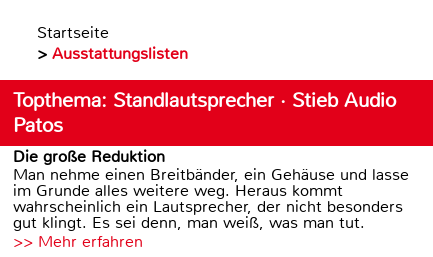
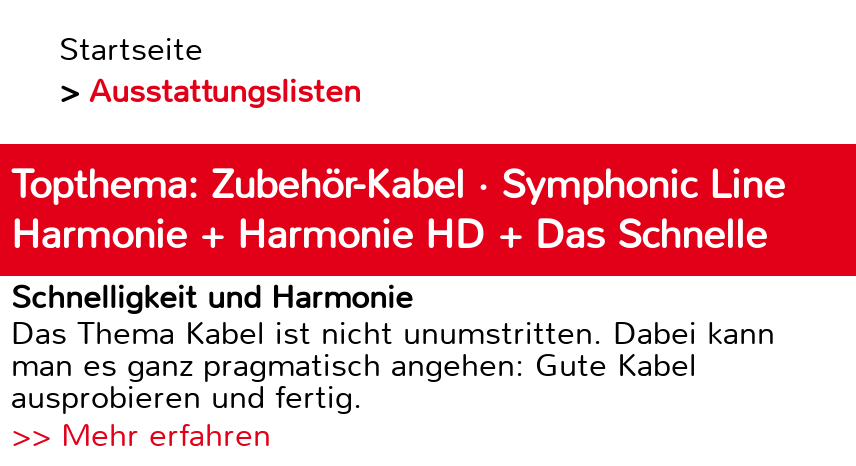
- Topthema: Standlautsprecher · Stieb Audio
- Patos
- Die große Reduktion
- Man nehme einen Breitbänder, ein Gehäuse und lasse
- im Grunde alles weitere weg. Heraus kommt
- wahrscheinlich ein Lautsprecher, der nicht besonders
- gut klingt. Es sei denn, man weiß, was man tut.
+ Topthema: Zubehör-Kabel · Symphonic Line
+ Harmonie + Harmonie HD + Das Schnelle
+ Schnelligkeit und Harmonie
+ Das Thema Kabel ist nicht unumstritten. Dabei kann
+ man es ganz pragmatisch angehen: Gute Kabel
+ ausprobieren und fertig.
